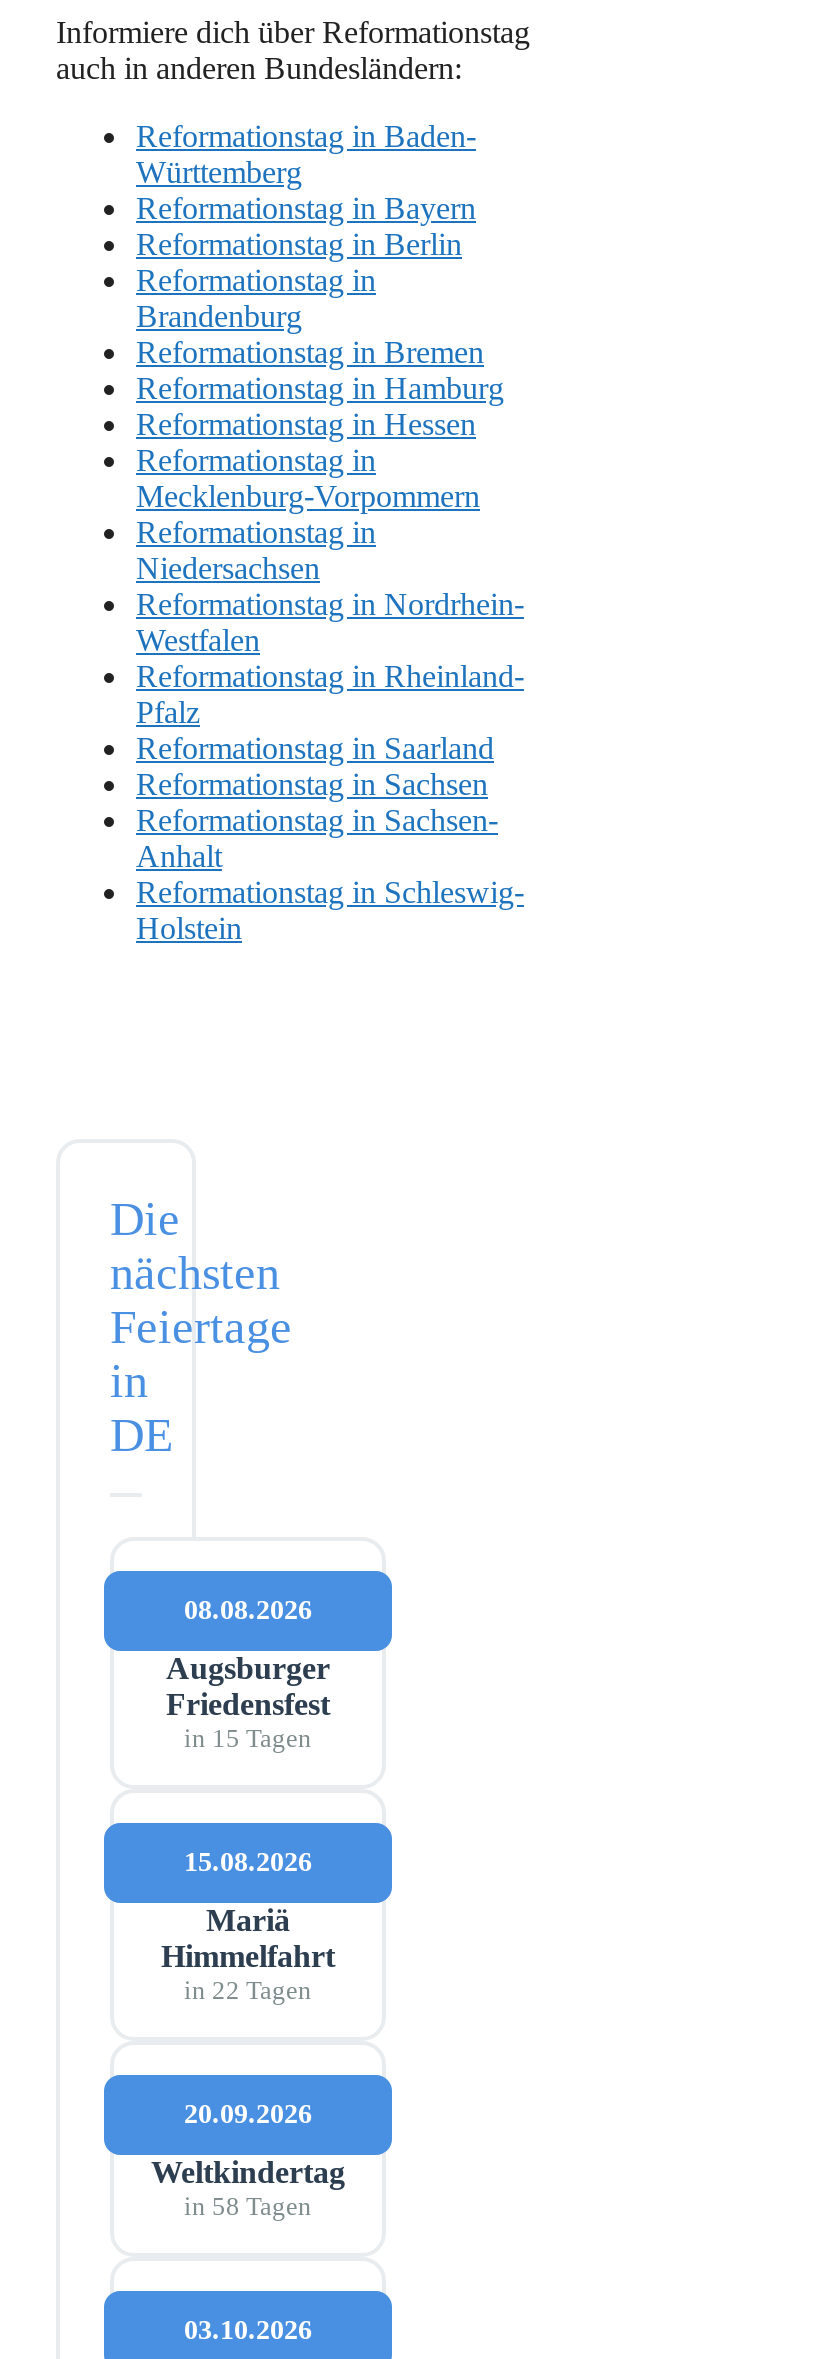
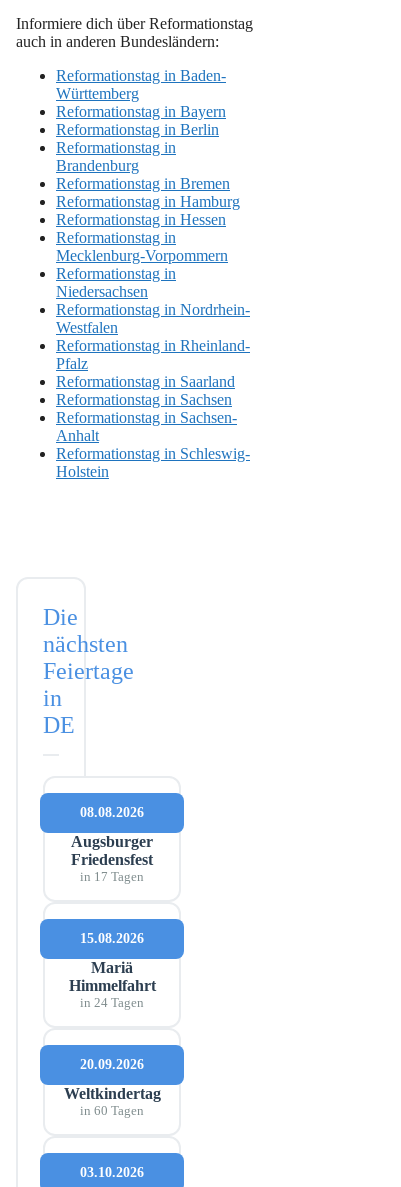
- in 15 Tagen
+ in 17 Tagen

- in 22 Tagen
+ in 24 Tagen

- in 58 Tagen
+ in 60 Tagen
